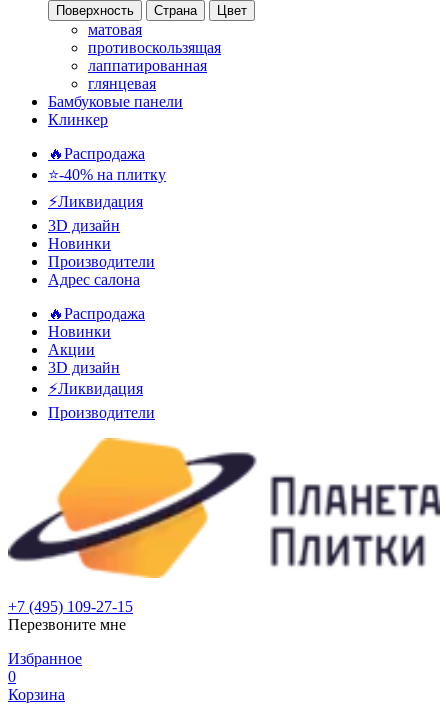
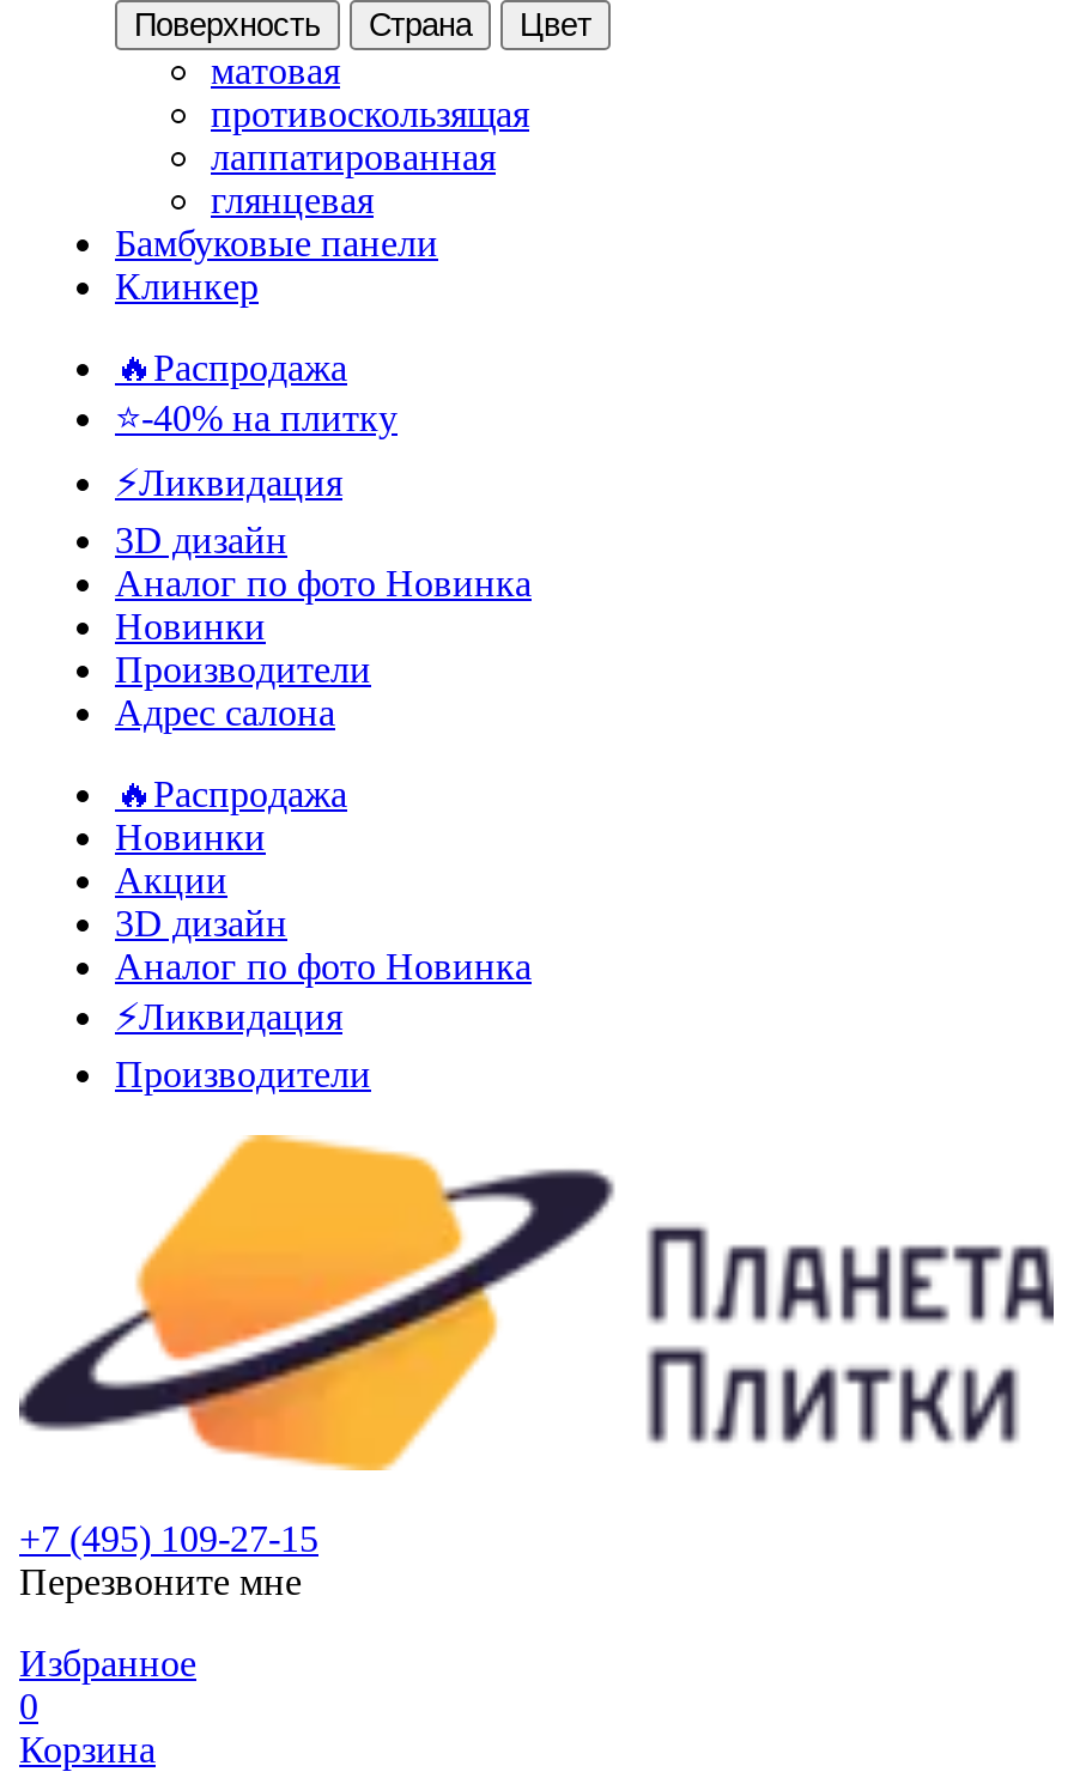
+ Аналог по фото Новинка

+ Аналог по фото Новинка
